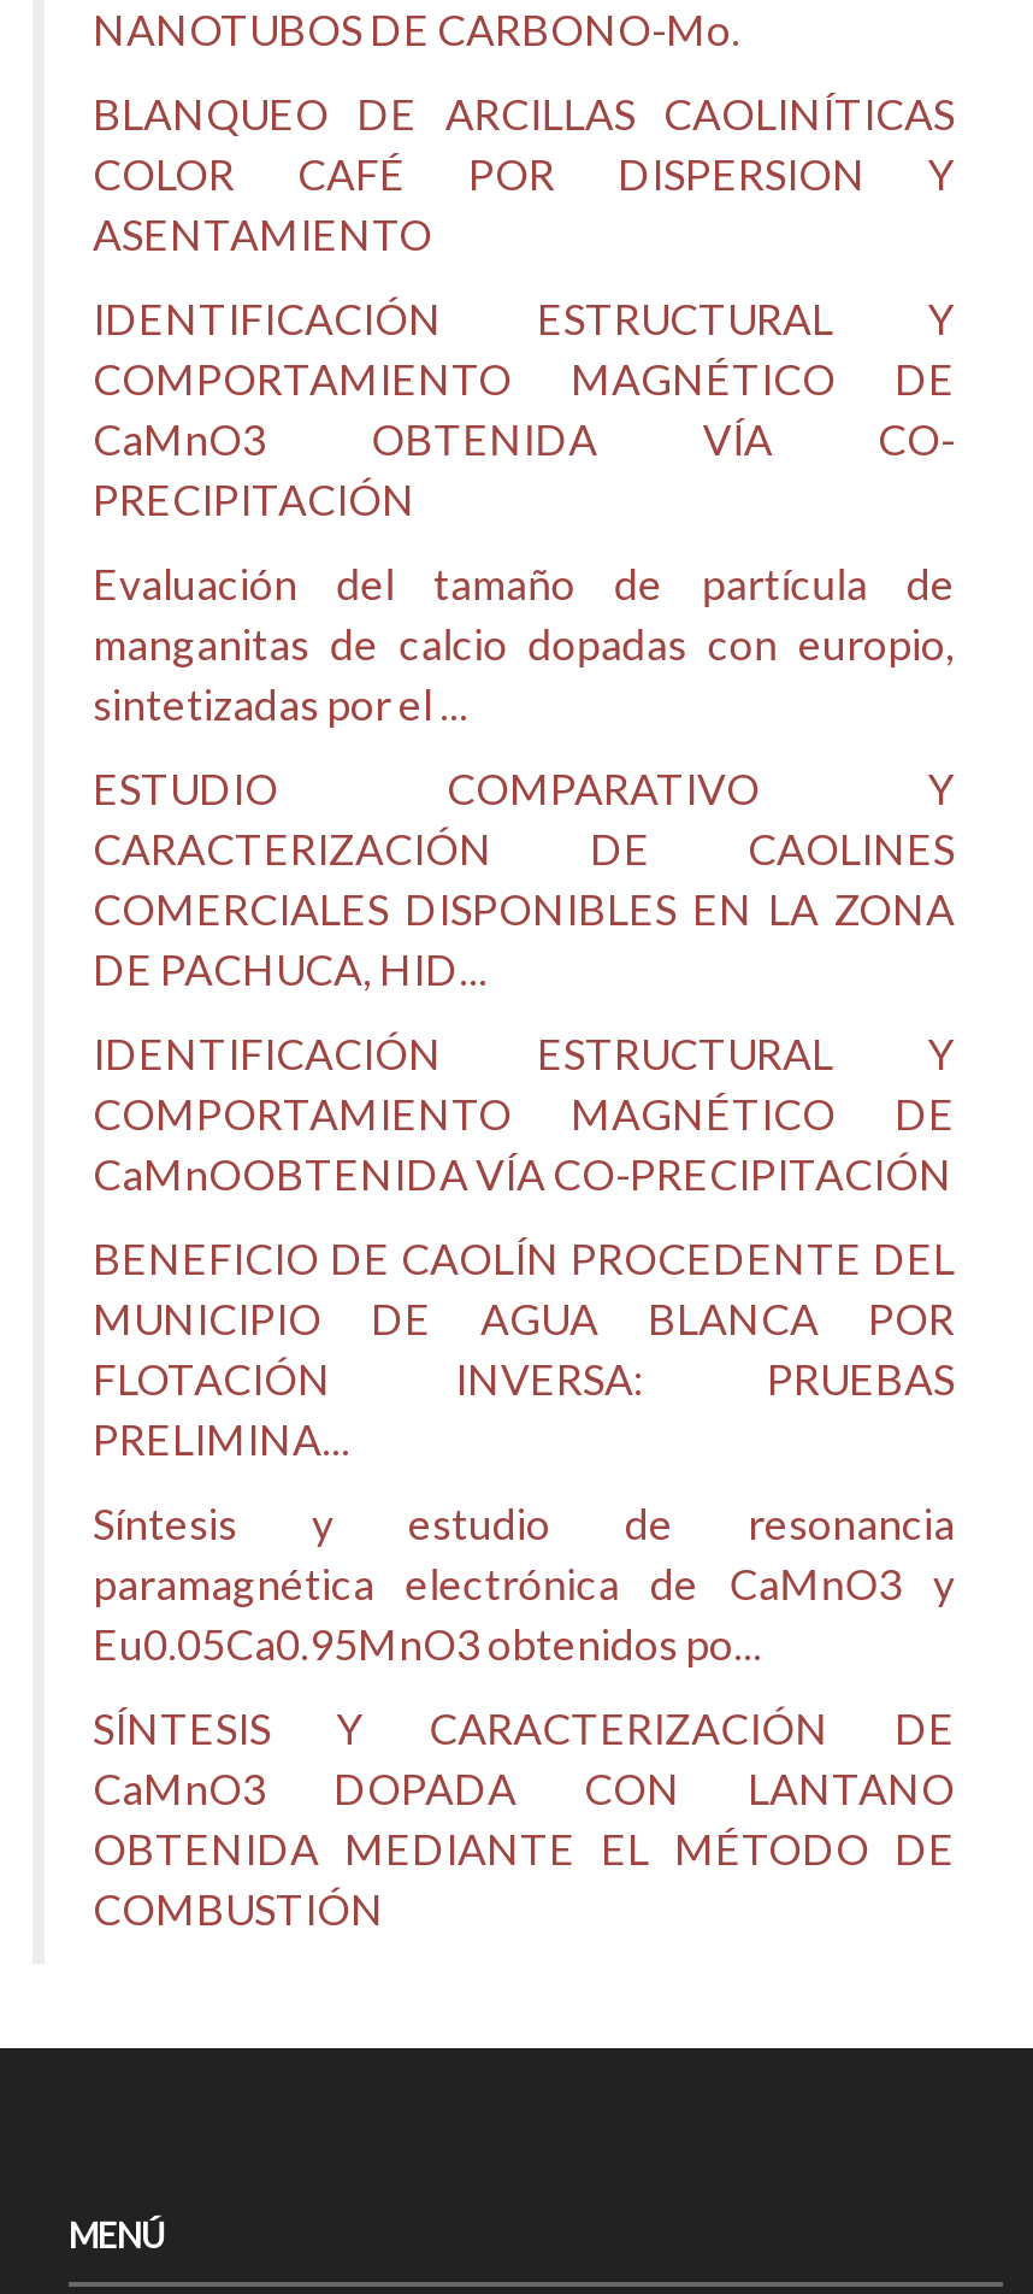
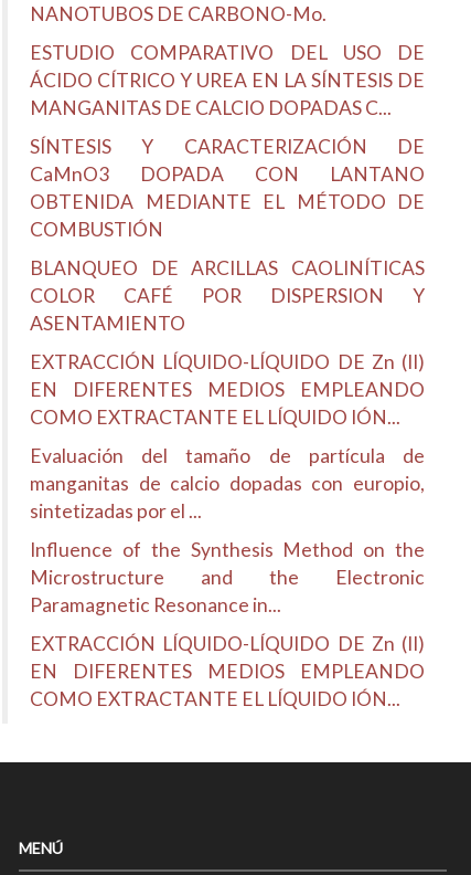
moved down: BLANQUEO DE ARCILLAS CAOLINÍTICAS | COLOR CAFÉ POR DISPERSION Y | ASENTAMIENTO

- IDENTIFICACIÓN ESTRUCTURAL Y
- COMPORTAMIENTO MAGNÉTICO DE
- CaMnO3 OBTENIDA VÍA CO-
- PRECIPITACIÓN
- ESTUDIO COMPARATIVO Y
- CARACTERIZACIÓN DE CAOLINES
- COMERCIALES DISPONIBLES EN LA ZONA
- DE PACHUCA, HID...
- IDENTIFICACIÓN ESTRUCTURAL Y
- COMPORTAMIENTO MAGNÉTICO DE
- CaMnOOBTENIDA VÍA CO-PRECIPITACIÓN
- BENEFICIO DE CAOLÍN PROCEDENTE DEL
- MUNICIPIO DE AGUA BLANCA POR
- FLOTACIÓN INVERSA: PRUEBAS
- PRELIMINA...
- Síntesis y estudio de resonancia
- paramagnética electrónica de CaMnO3 y
- Eu0.05Ca0.95MnO3 obtenidos po...
+ ESTUDIO COMPARATIVO DEL USO DE
+ ÁCIDO CÍTRICO Y UREA EN LA SÍNTESIS DE
+ MANGANITAS DE CALCIO DOPADAS C...

moved down: Evaluación del tamaño de partícula de | manganitas de calcio dopadas con europio, | sintetizadas por el ...

moved up: SÍNTESIS Y CARACTERIZACIÓN DE | CaMnO3 DOPADA CON LANTANO | OBTENIDA MEDIANTE EL MÉTODO DE | COMBUSTIÓN

+ EXTRACCIÓN LÍQUIDO-LÍQUIDO DE Zn (II)
+ EN DIFERENTES MEDIOS EMPLEANDO
+ COMO EXTRACTANTE EL LÍQUIDO IÓN...
+ Influence of the Synthesis Method on the
+ Microstructure and the Electronic
+ Paramagnetic Resonance in...
+ EXTRACCIÓN LÍQUIDO-LÍQUIDO DE Zn (II)
+ EN DIFERENTES MEDIOS EMPLEANDO
+ COMO EXTRACTANTE EL LÍQUIDO IÓN...
